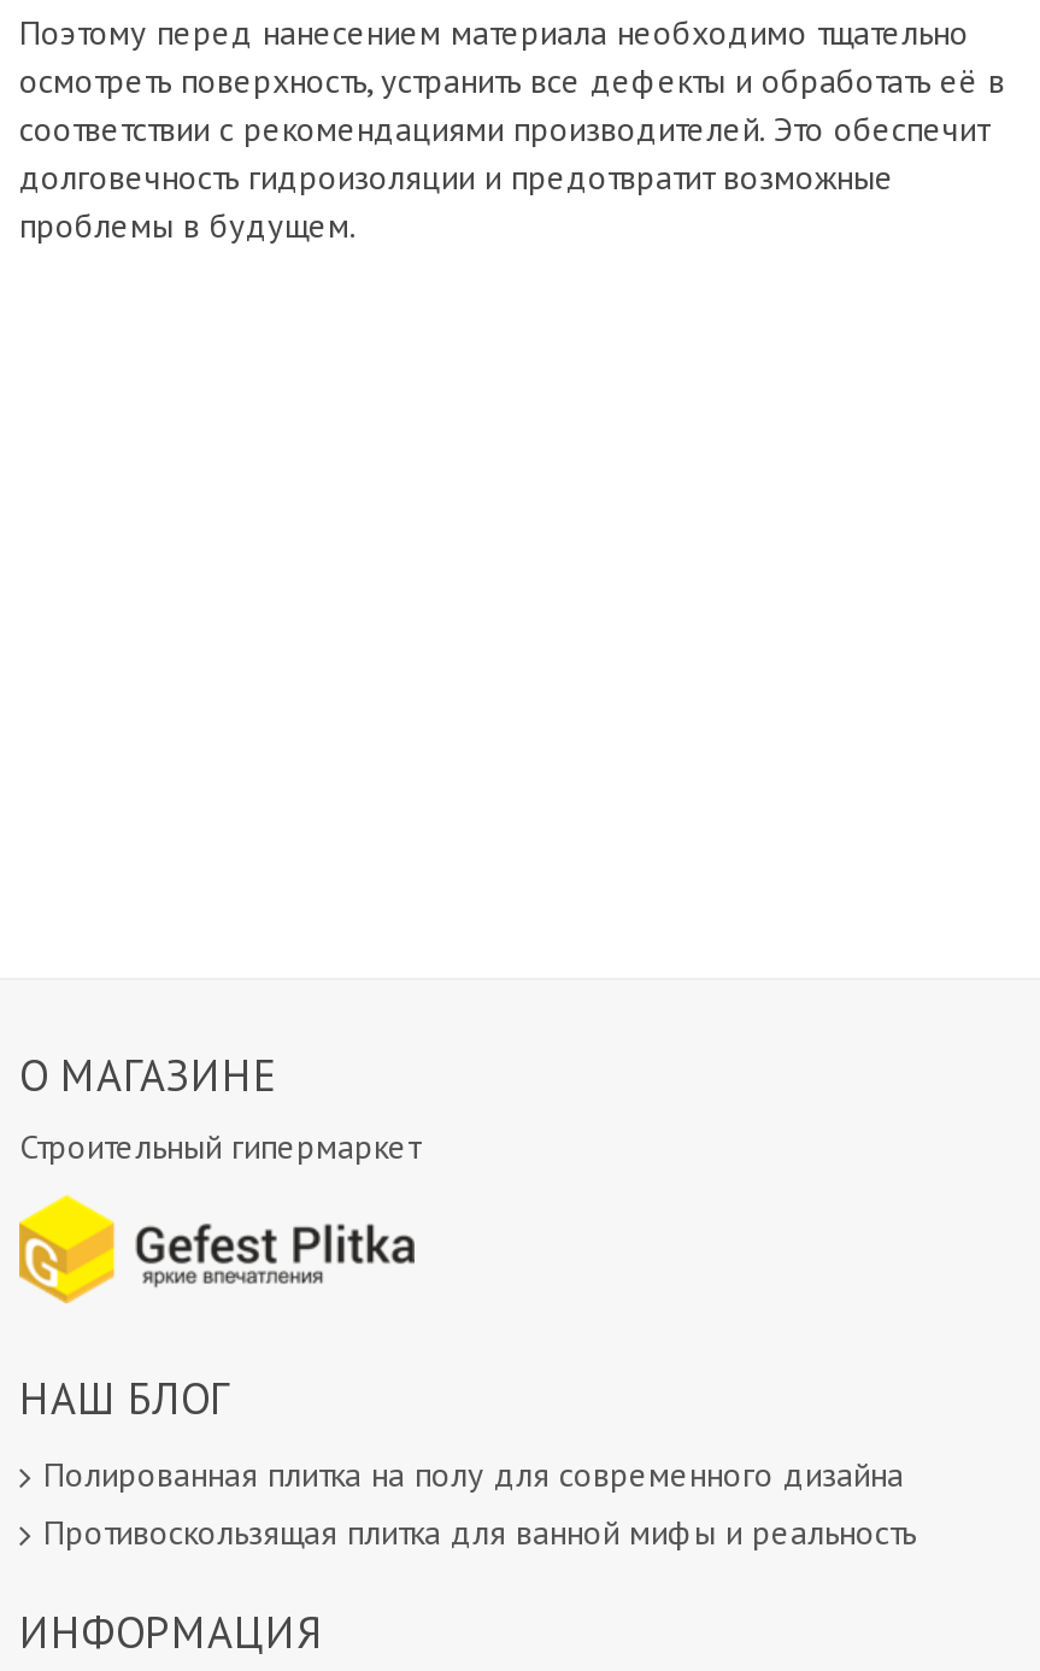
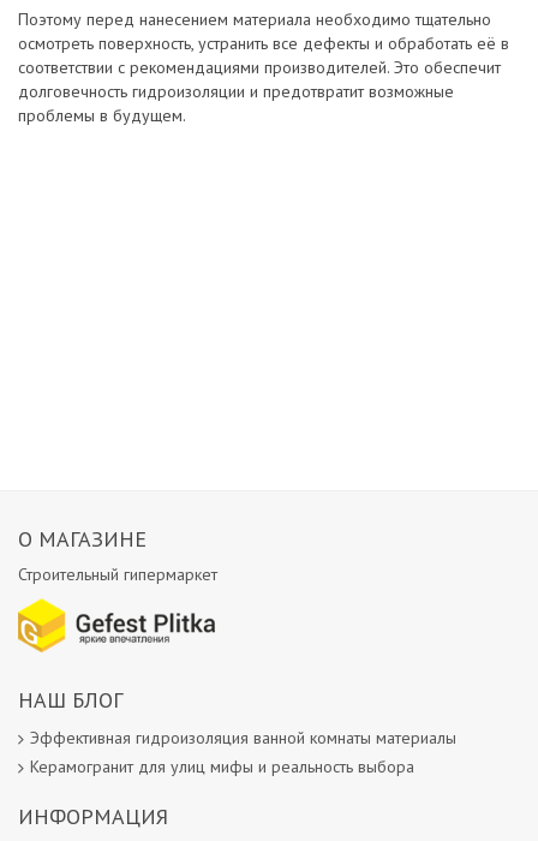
- Полированная плитка на полу для современного дизайна
- Противоскользящая плитка для ванной мифы и реальность
+ Эффективная гидроизоляция ванной комнаты материалы
+ Керамогранит для улиц мифы и реальность выбора
